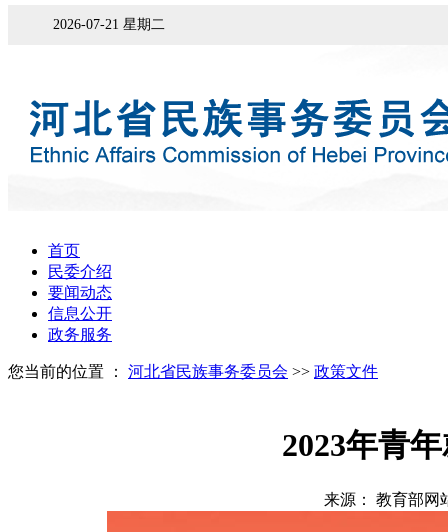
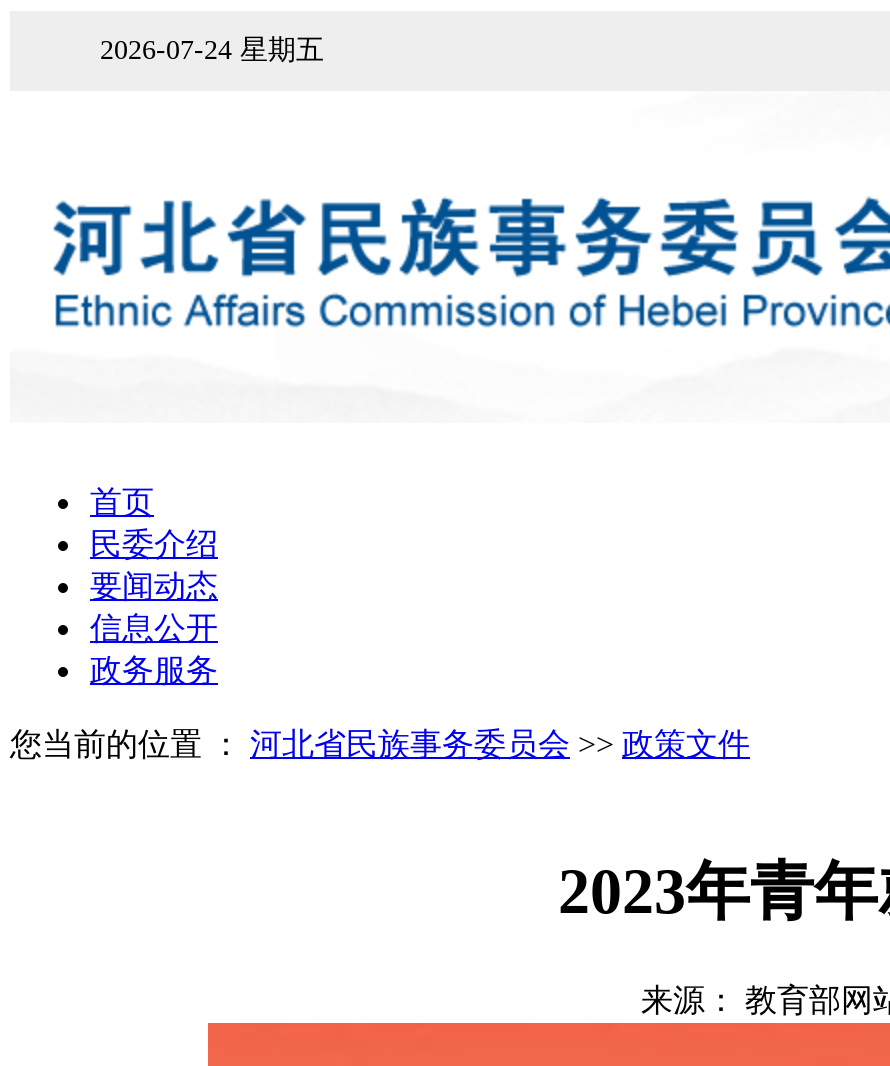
- 2026-07-21 星期二
+ 2026-07-24 星期五
